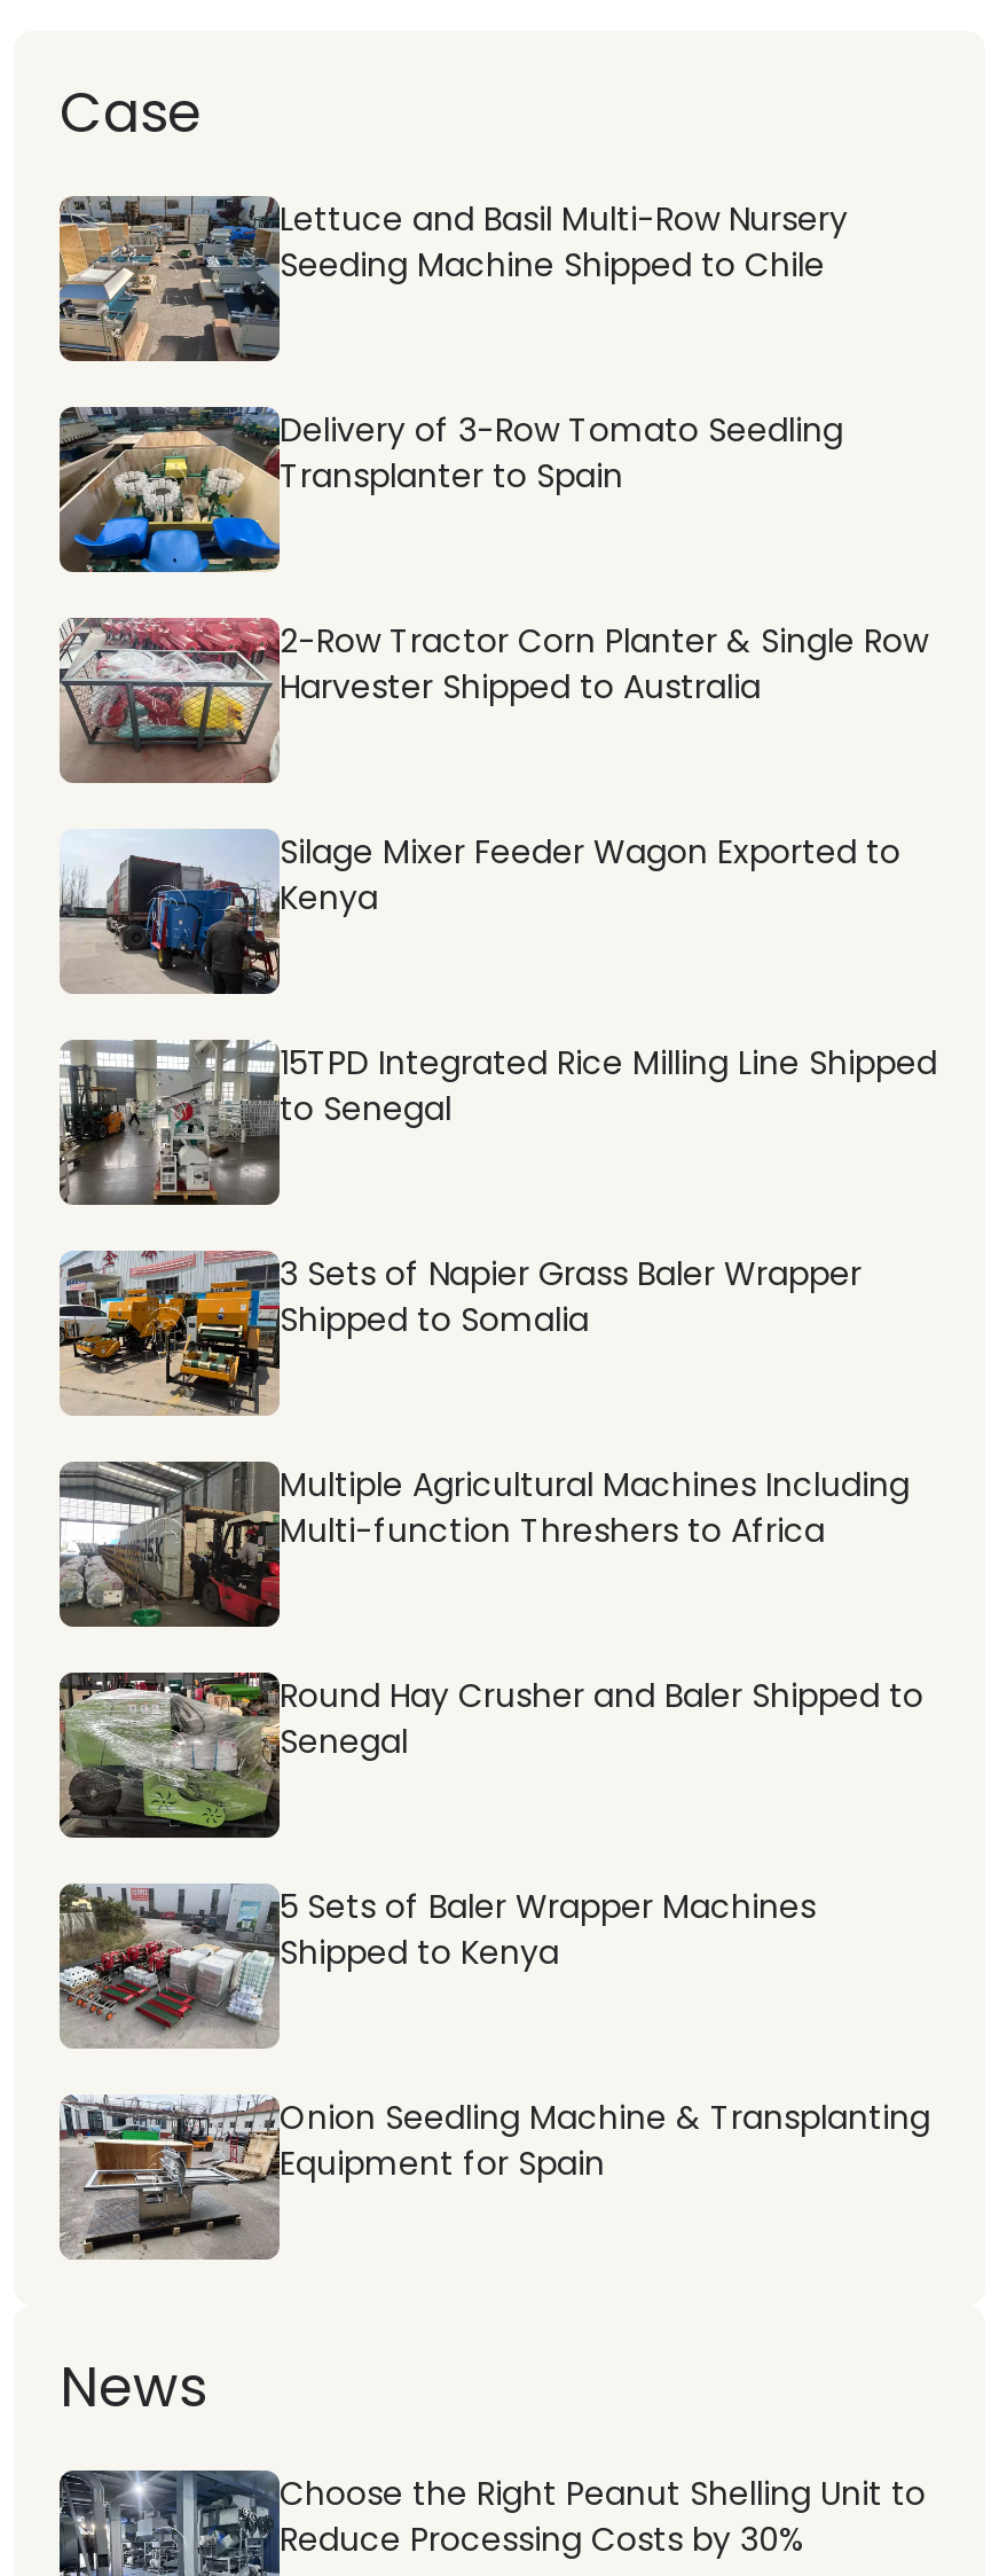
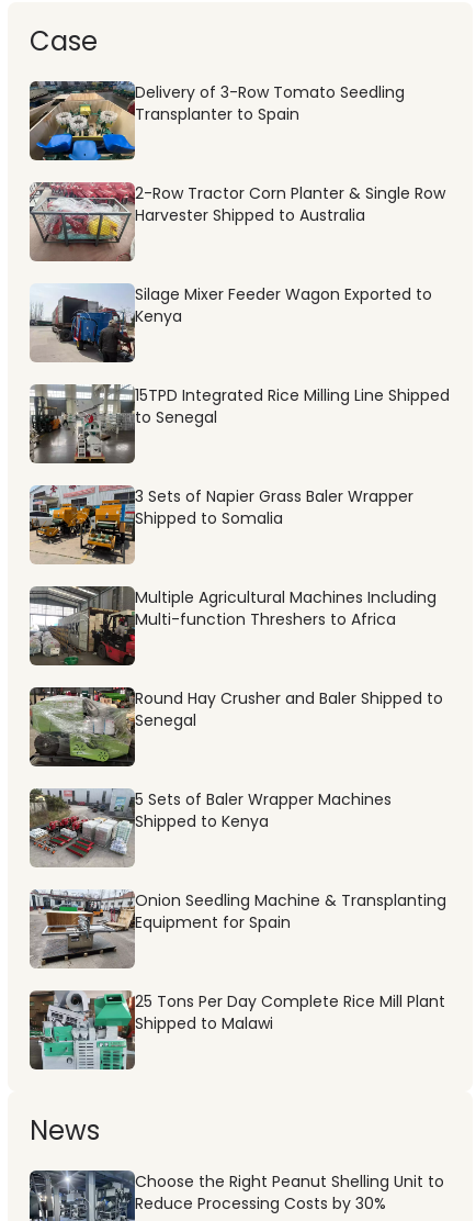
- [image]
- Lettuce and Basil Multi-Row Nursery
- Seeding Machine Shipped to Chile

moved up: [image] | Delivery of 3-Row Tomato Seedling | Transplanter to Spain | ... | Onion Seedling Machine & Transplanting | Equipment for Spain

+ [image]
+ 25 Tons Per Day Complete Rice Mill Plant
+ Shipped to Malawi
